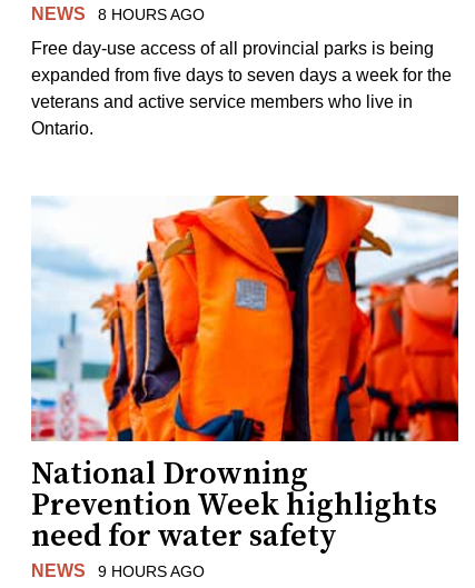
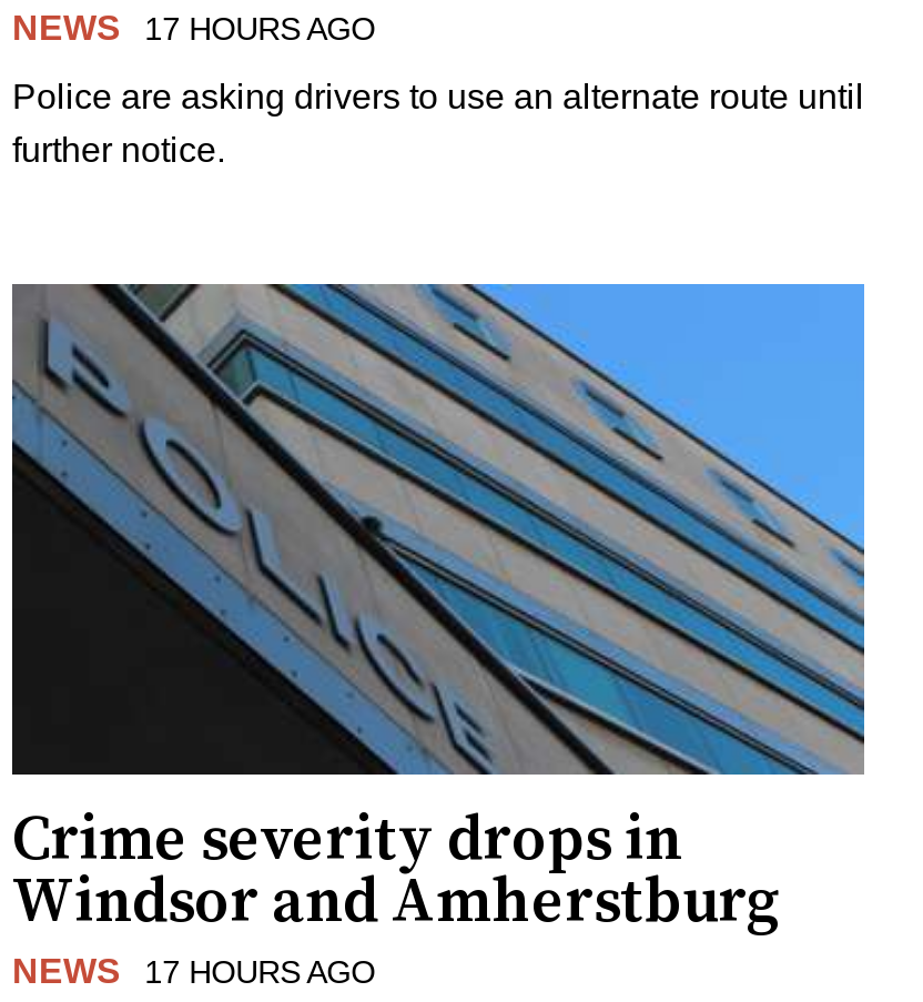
- NEWS 8 HOURS AGO
+ NEWS 17 HOURS AGO

- Free day-use access of all provincial parks is being
- expanded from five days to seven days a week for the
- veterans and active service members who live in
- Ontario.
+ Police are asking drivers to use an alternate route until
+ further notice.

- [image]
- National Drowning
- Prevention Week highlights
- need for water safety
+ [image]
+ Crime severity drops in
+ Windsor and Amherstburg

- NEWS 9 HOURS AGO
+ NEWS 17 HOURS AGO
